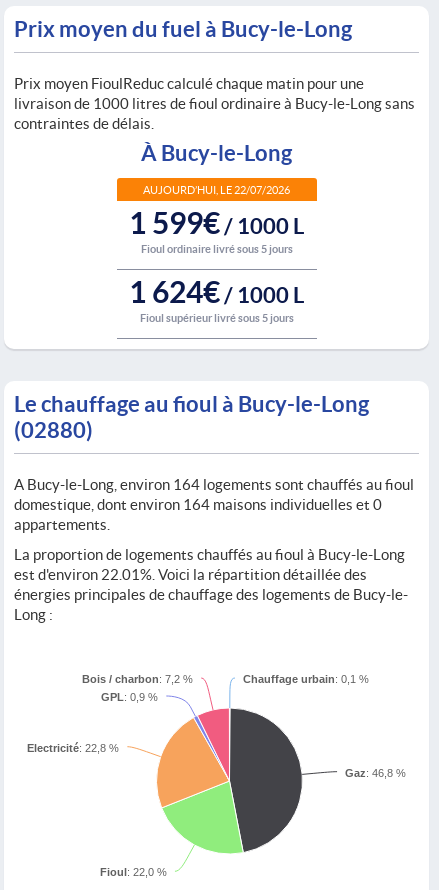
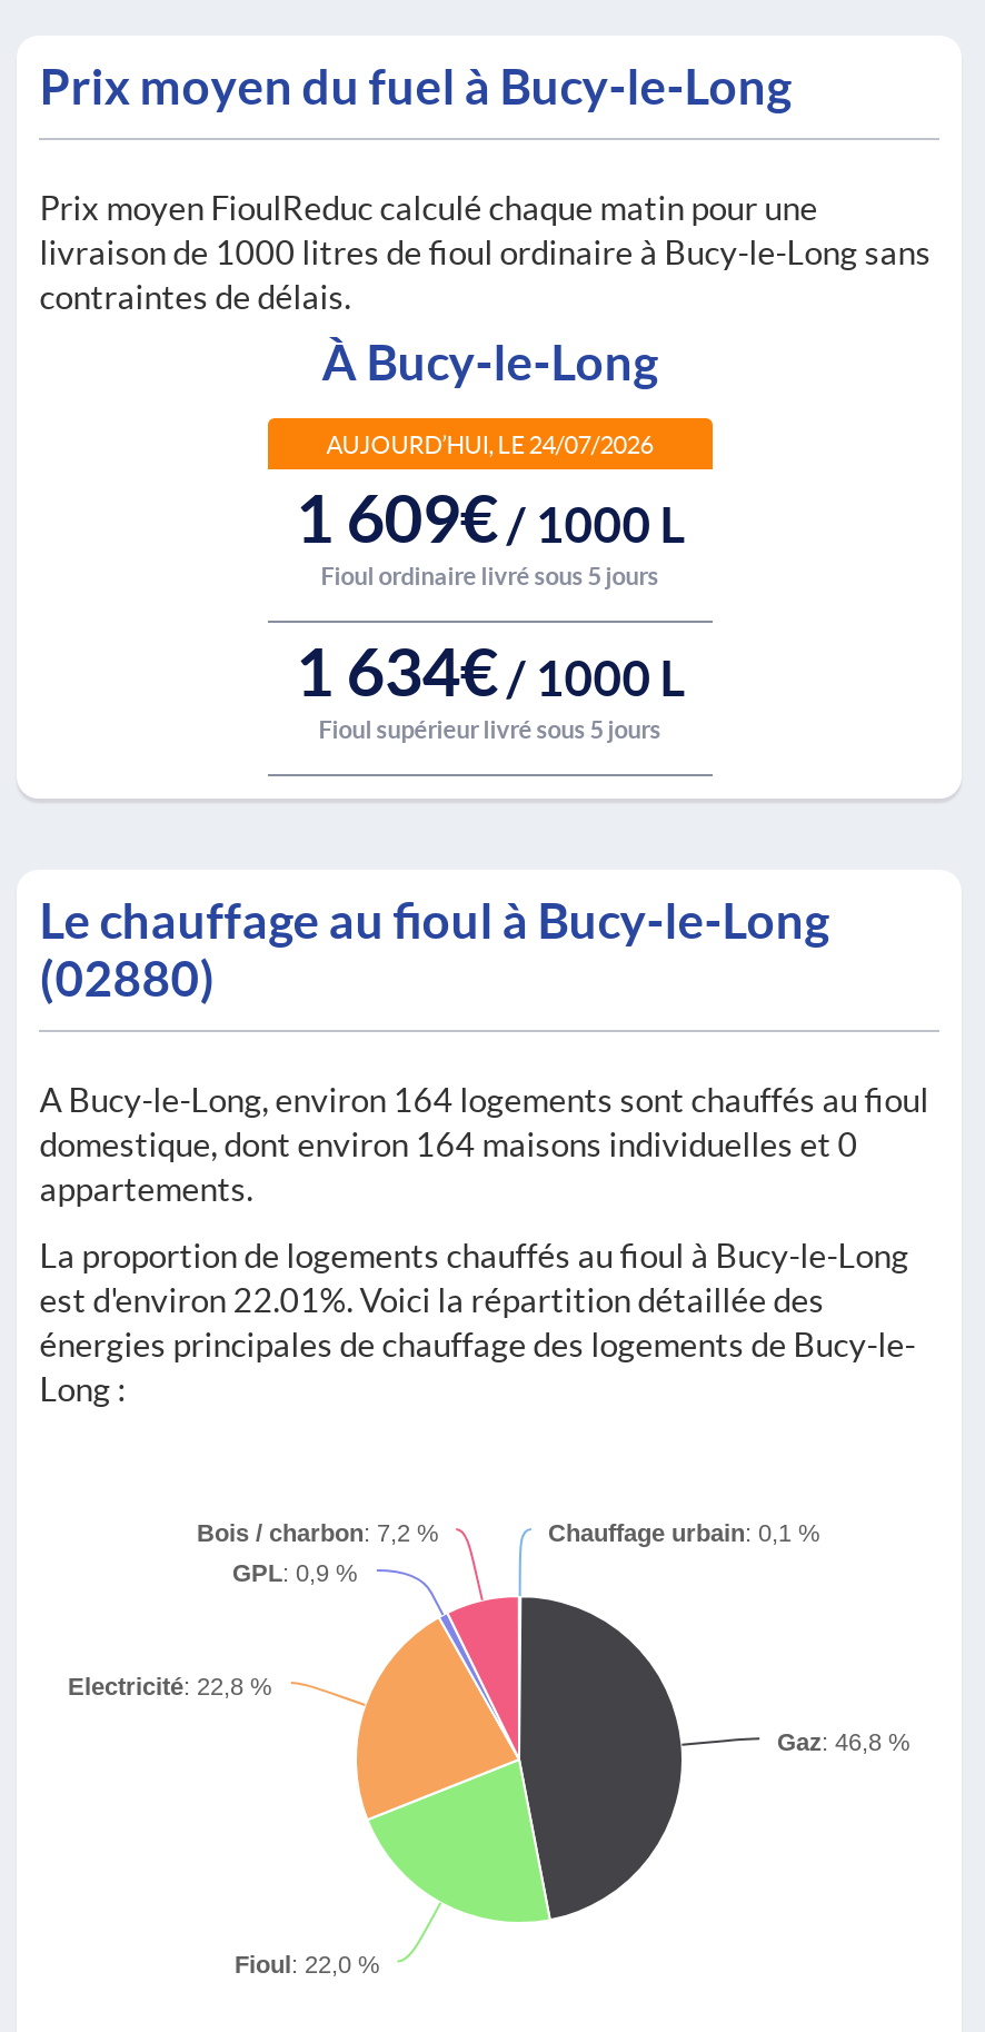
- AUJOURD’HUI, LE 22/07/2026
+ AUJOURD’HUI, LE 24/07/2026

- 1 599€/ 1000 L
+ 1 609€/ 1000 L

- 1 624€/ 1000 L
+ 1 634€/ 1000 L
